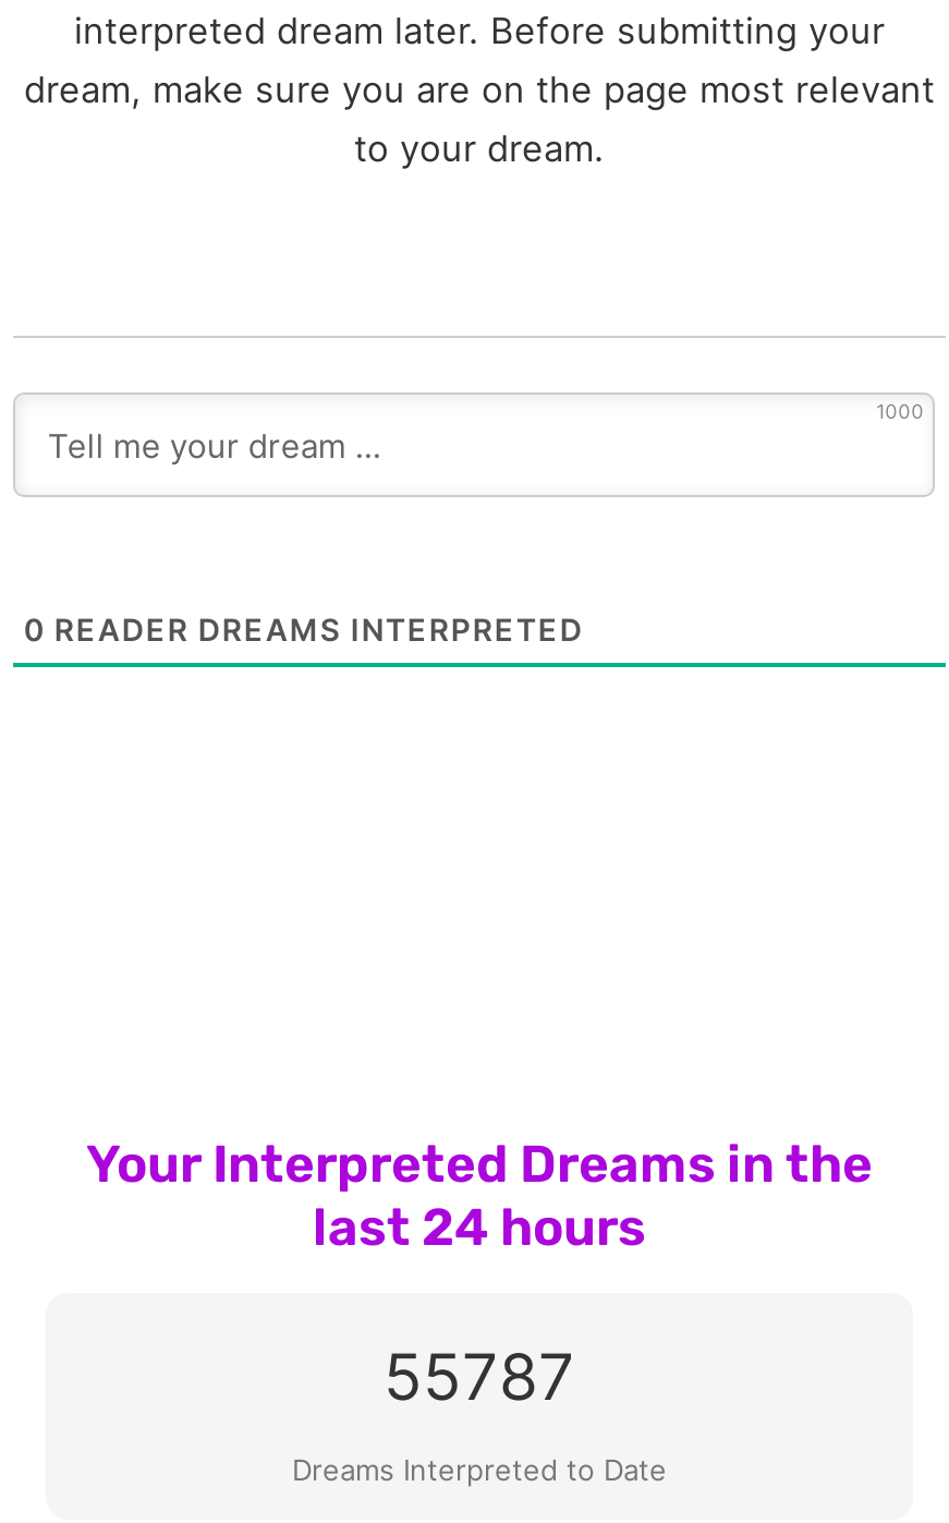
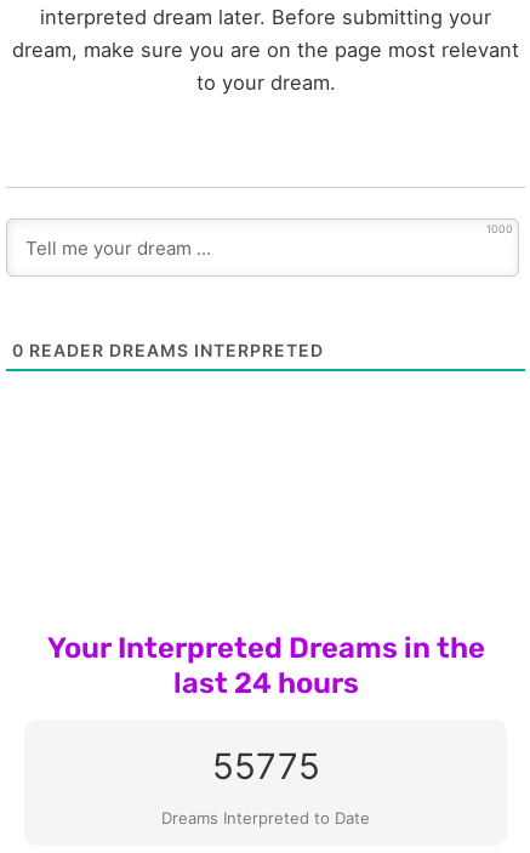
- 55787
+ 55775
